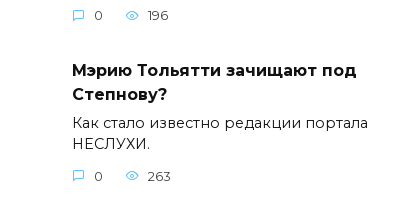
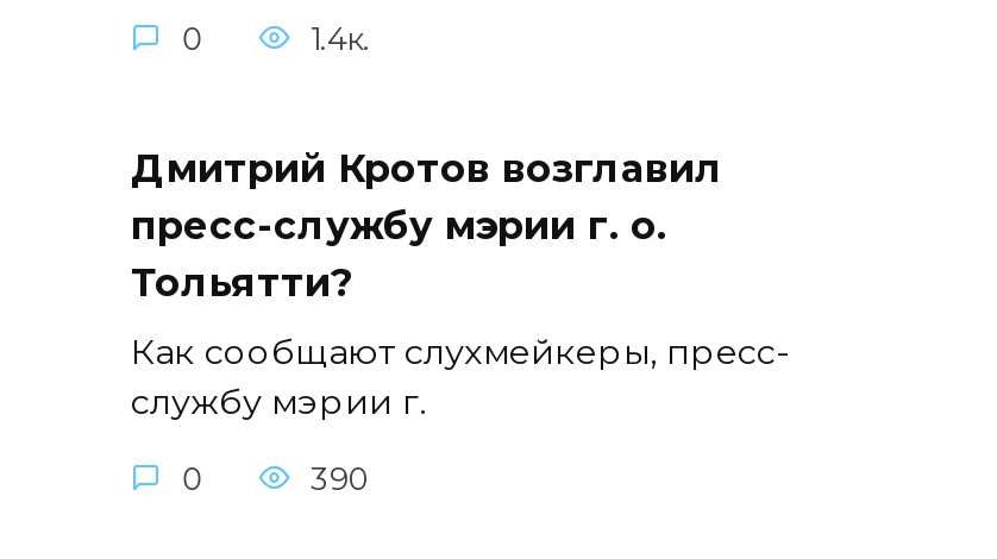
- 196
+ 1.4к.

- Мэрию Тольятти зачищают под
- Степнову?
+ Дмитрий Кротов возглавил
+ пресс-службу мэрии г. о.
+ Тольятти?

- Как стало известно редакции портала
- НЕСЛУХИ.
+ Как сообщают слухмейкеры, пресс-
+ службу мэрии г.

- 263
+ 390
